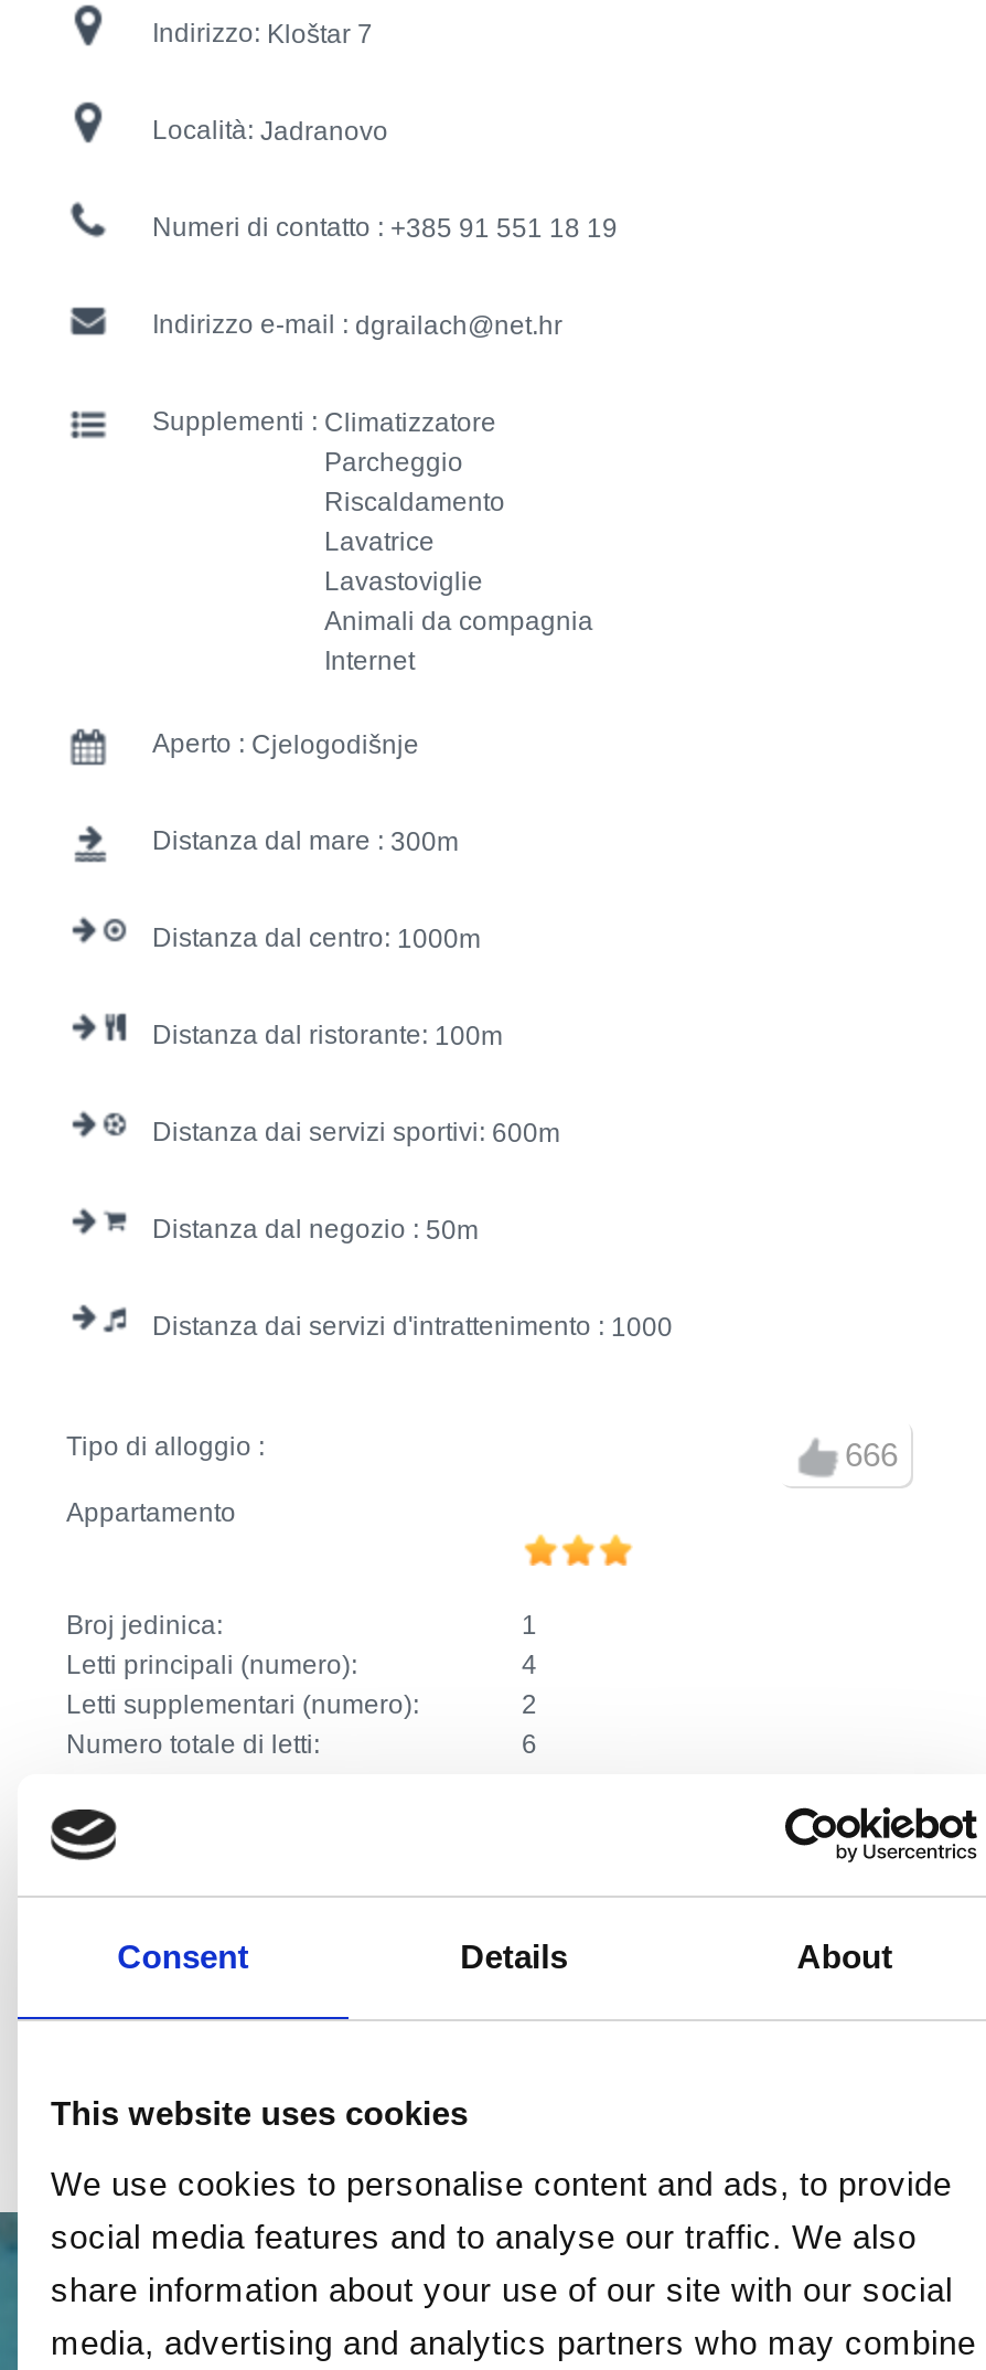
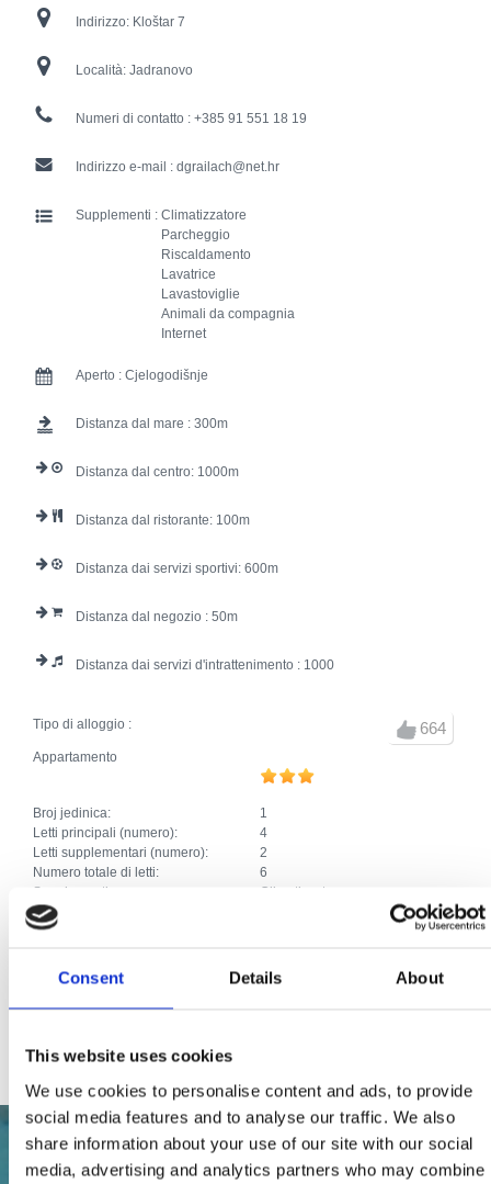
- 666
+ 664
